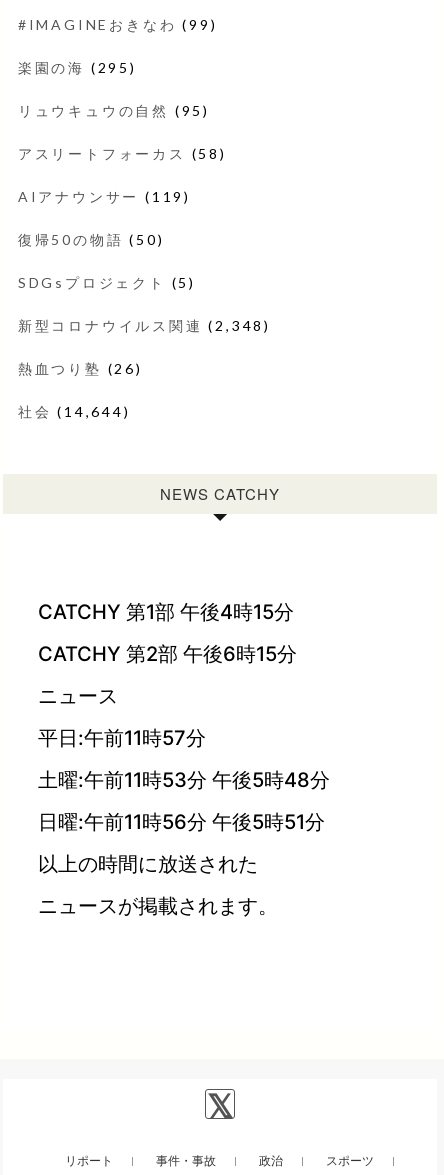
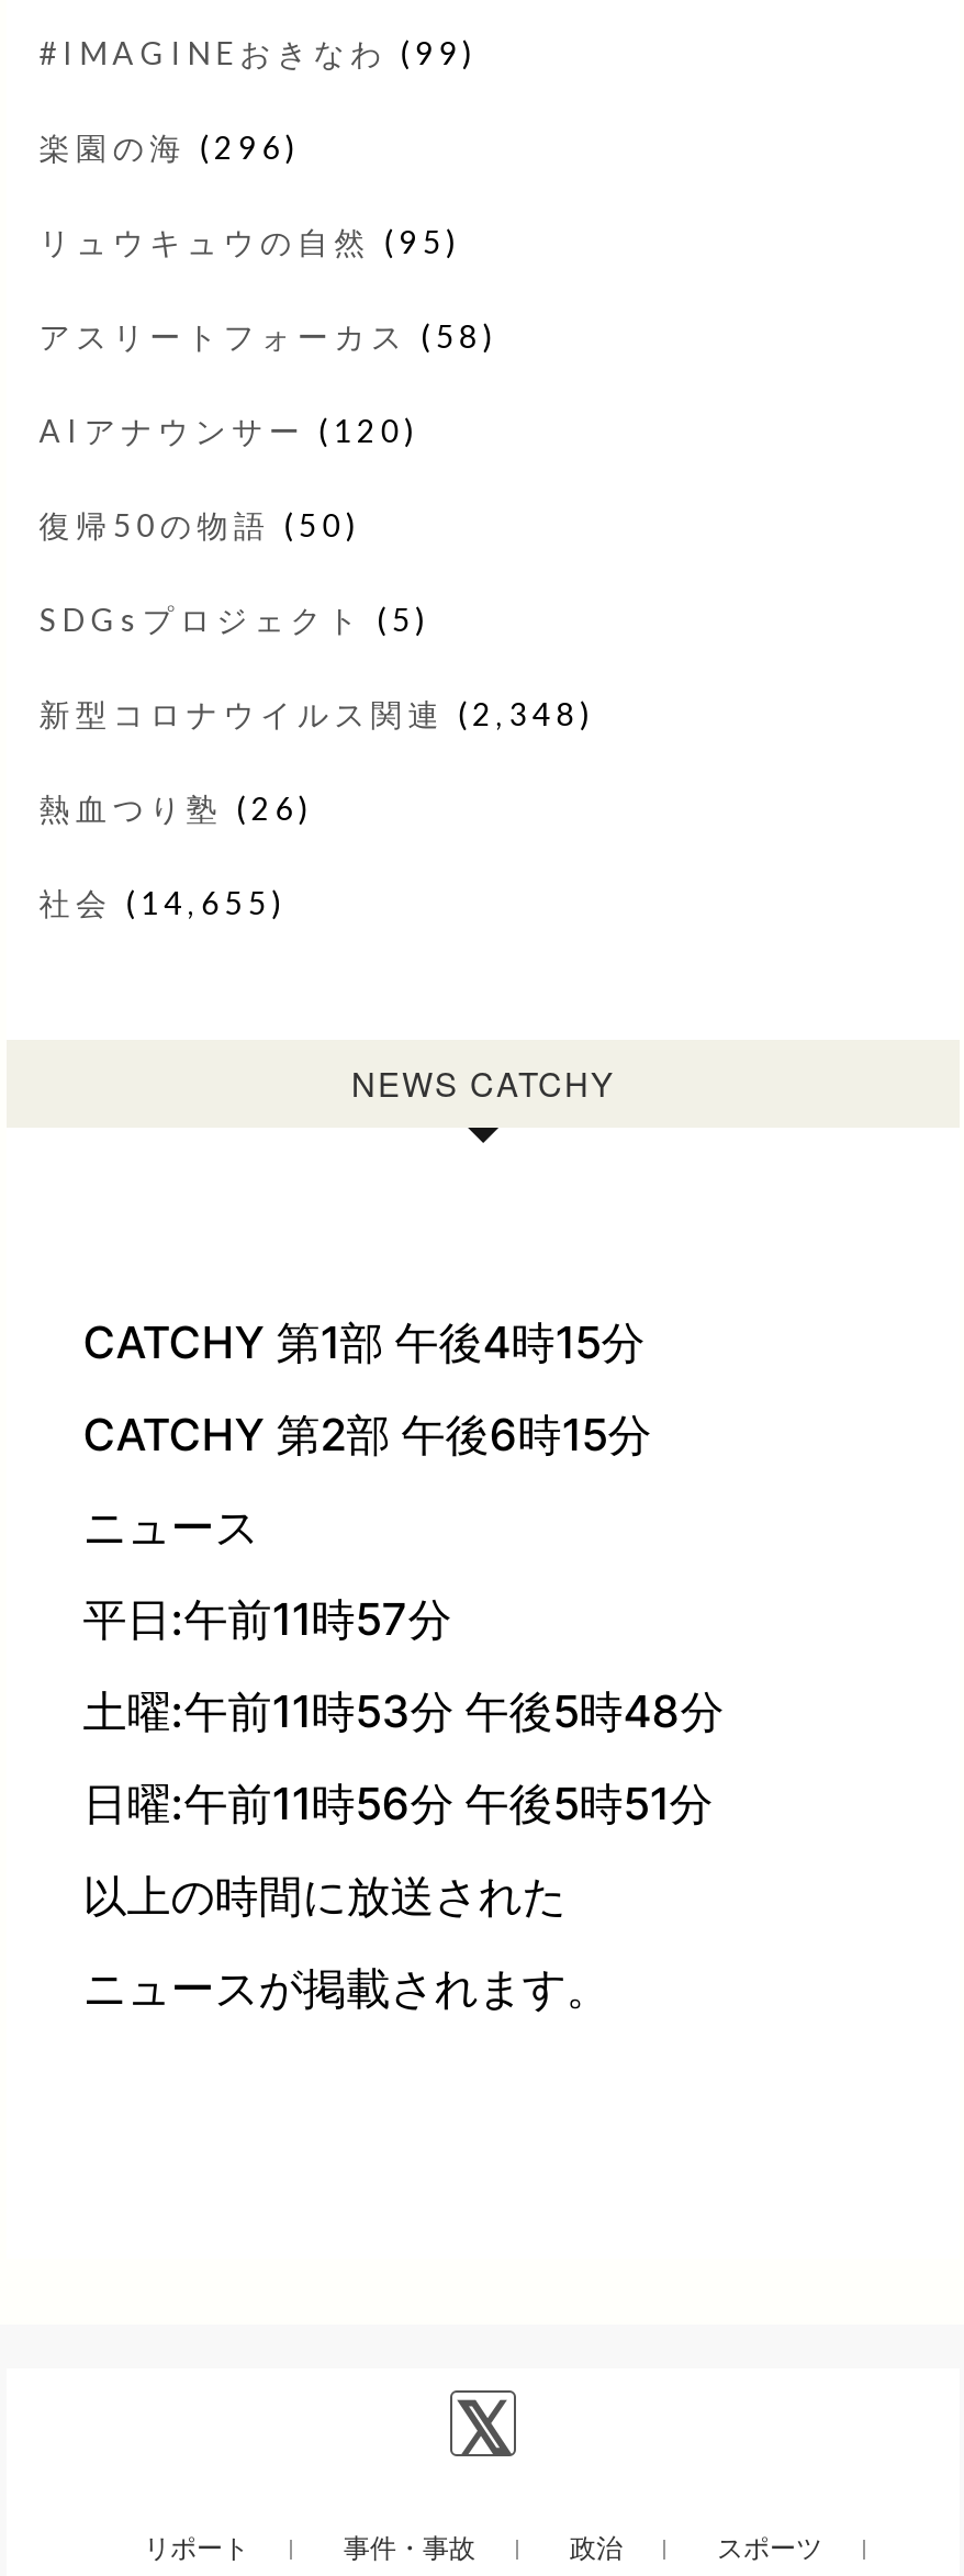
- 楽園の海(295)
+ 楽園の海(296)

- AIアナウンサー(119)
+ AIアナウンサー(120)

- 社会(14,644)
+ 社会(14,655)
